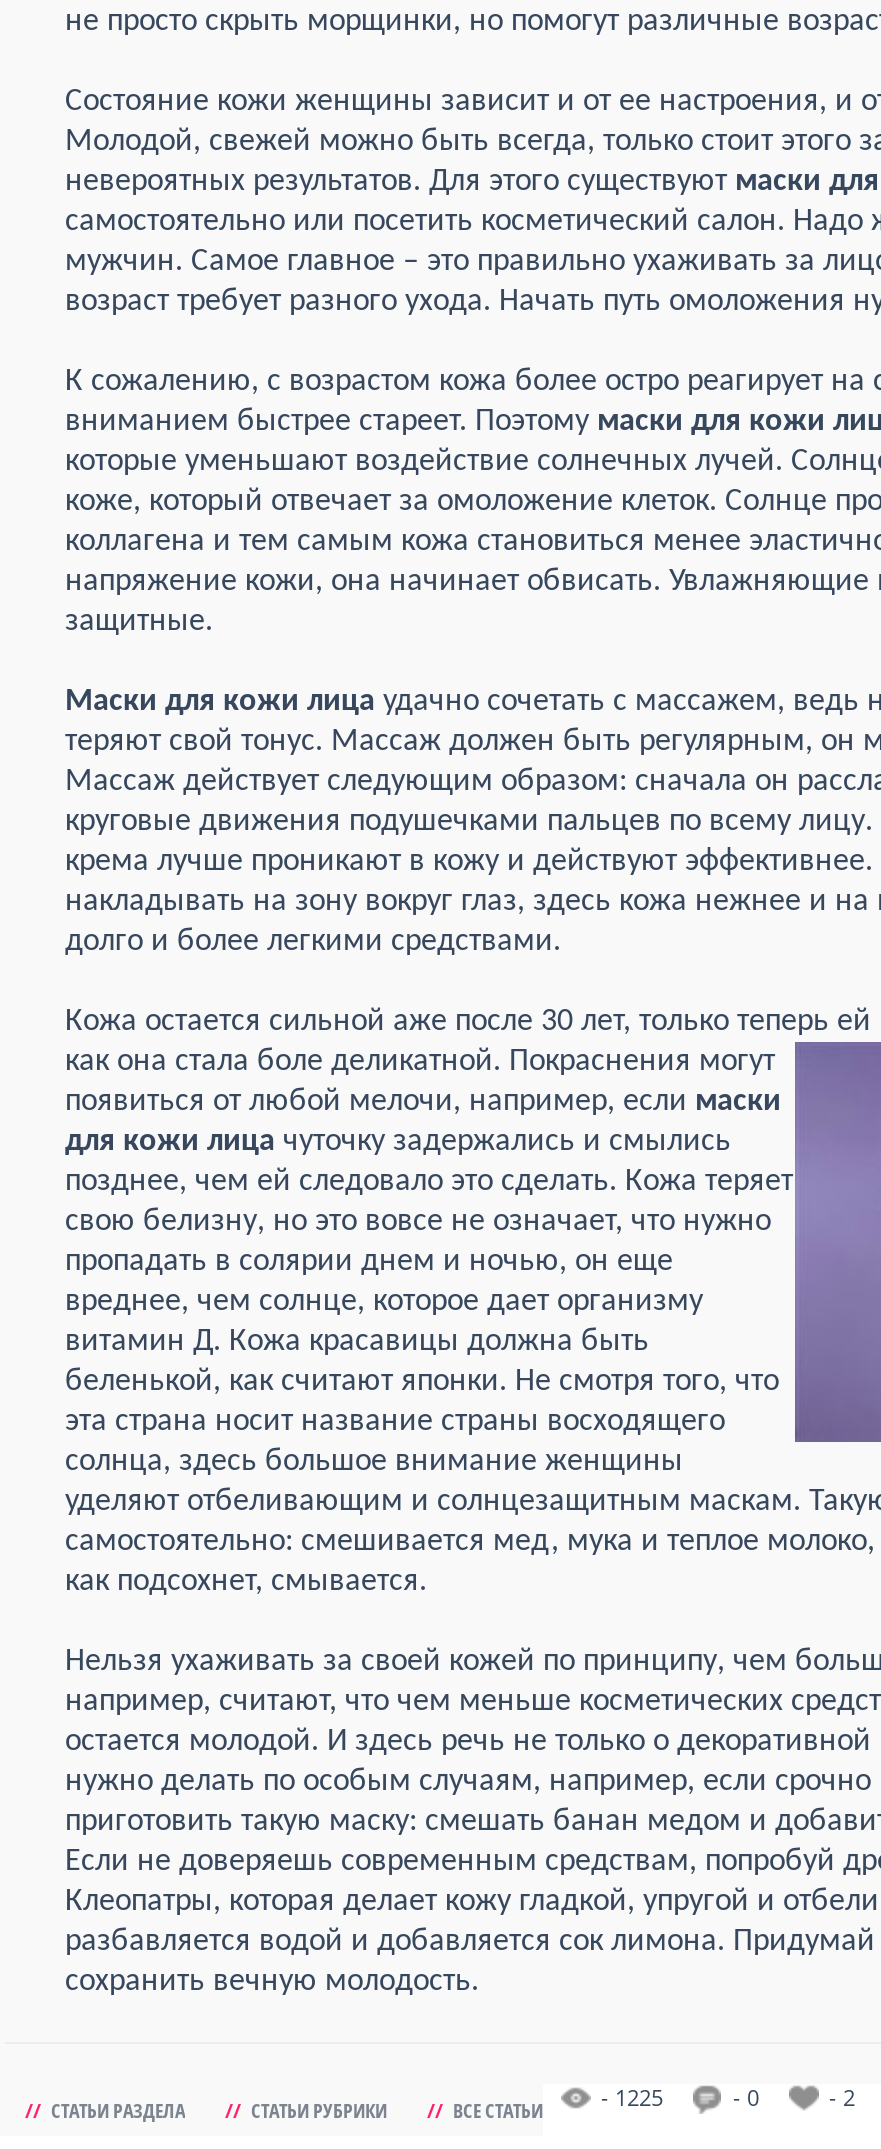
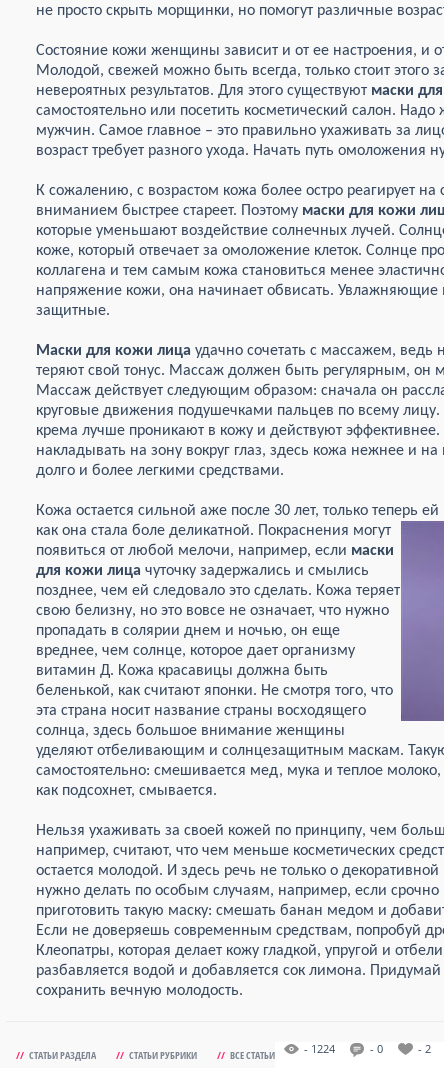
- - 1225
+ - 1224
